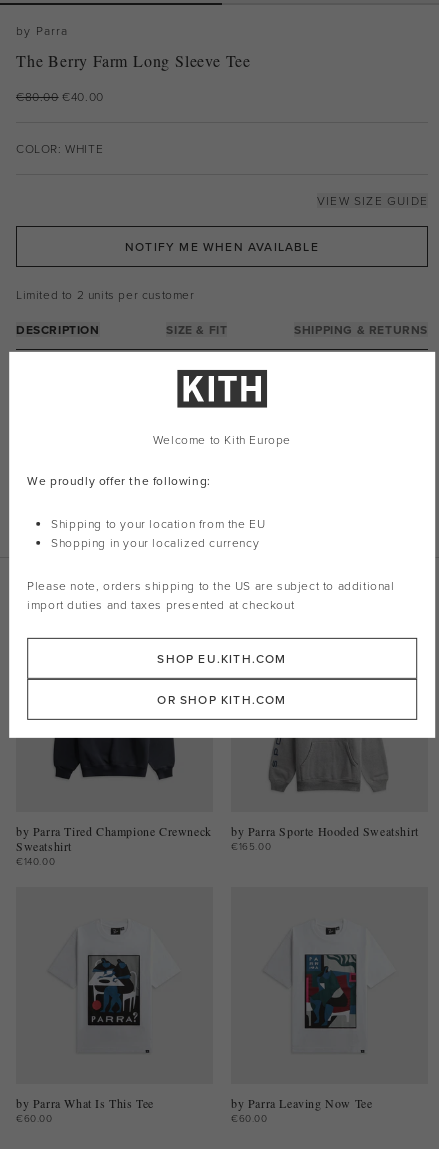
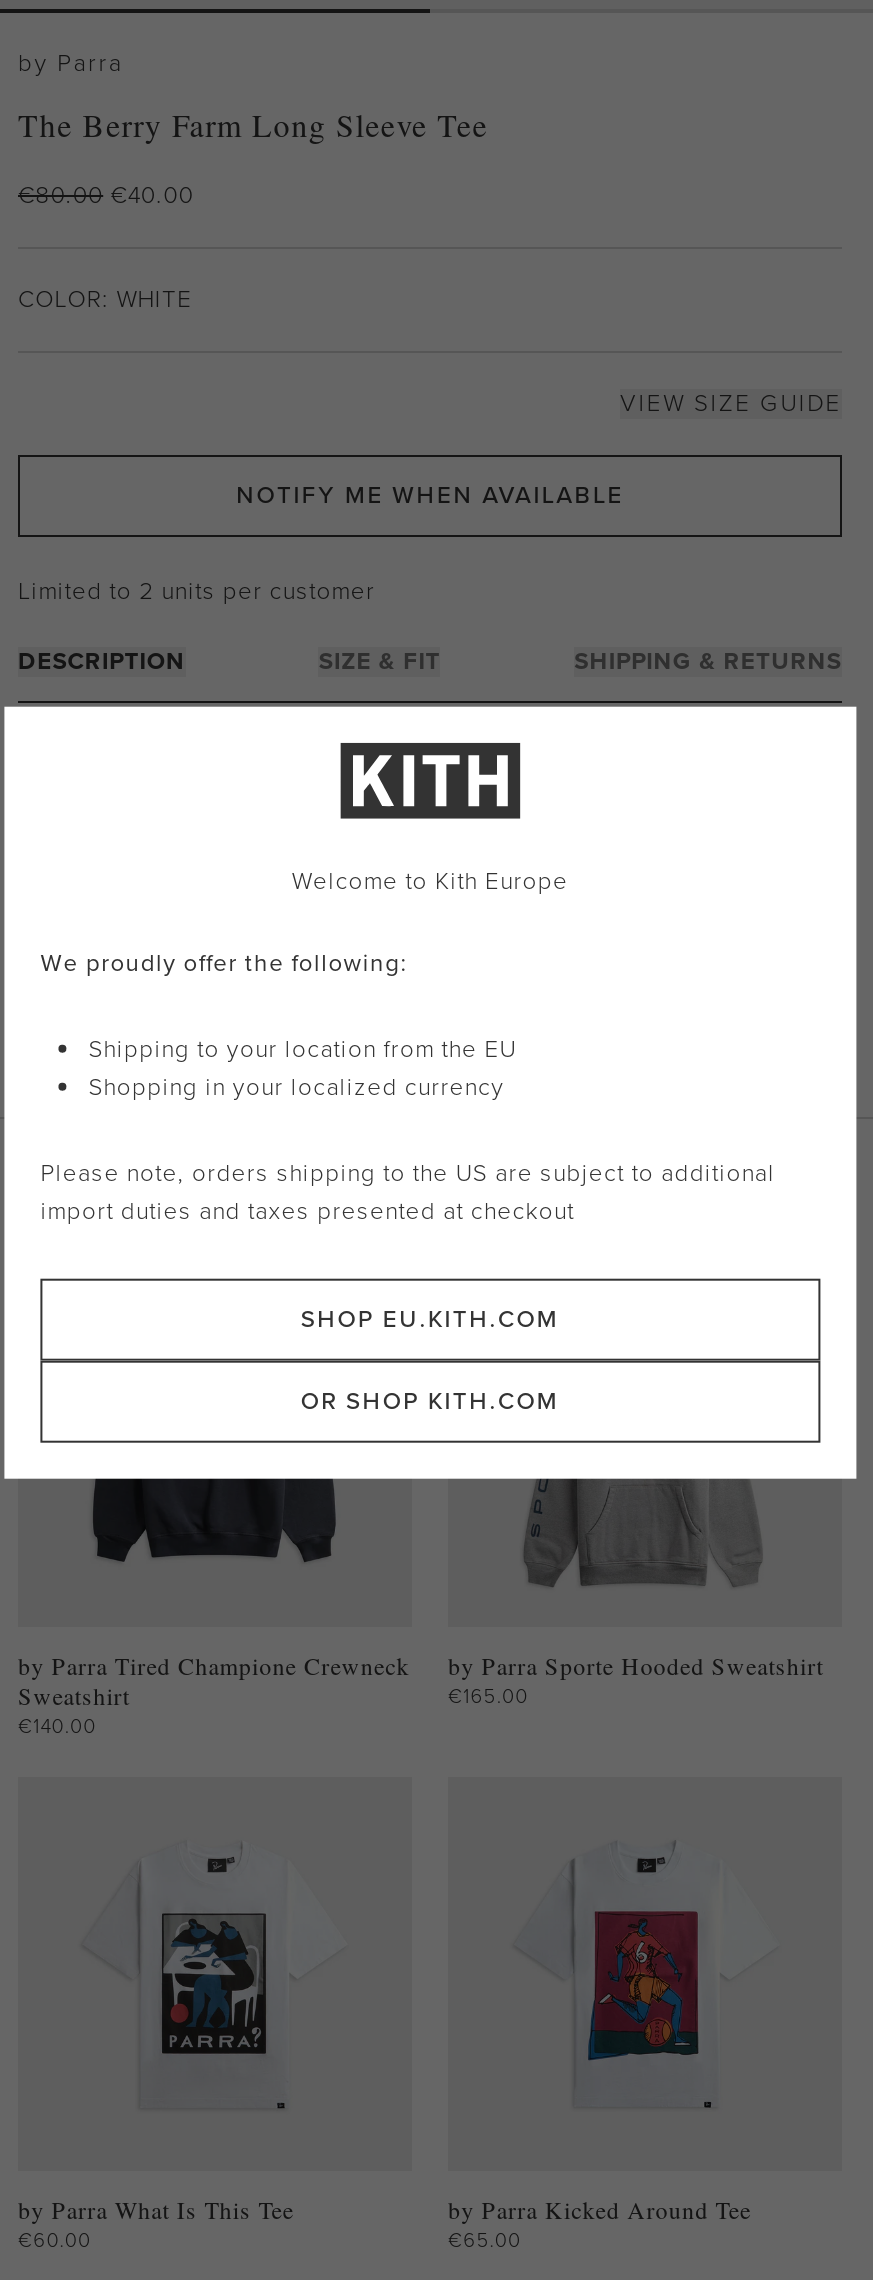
- [image]
+ [image]

- by Parra Leaving Now Tee
+ by Parra Kicked Around Tee

- €60.00
+ €65.00
